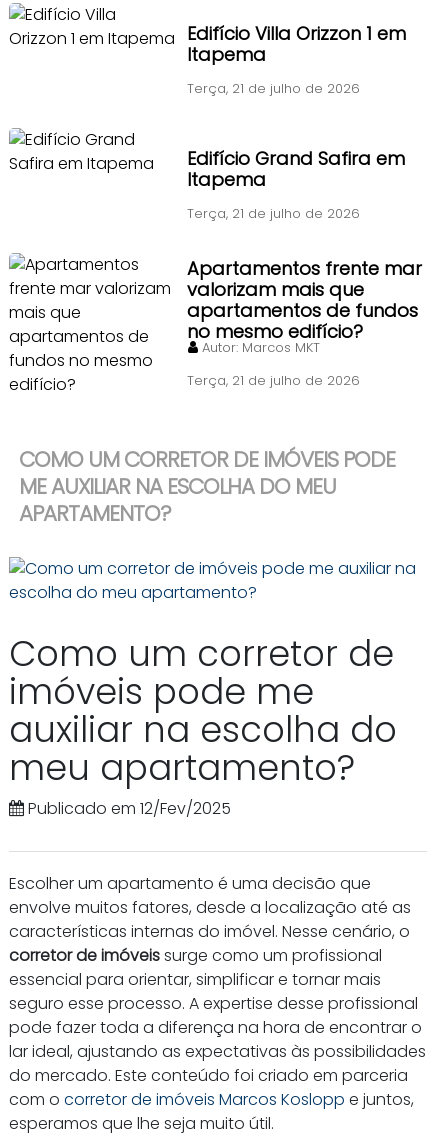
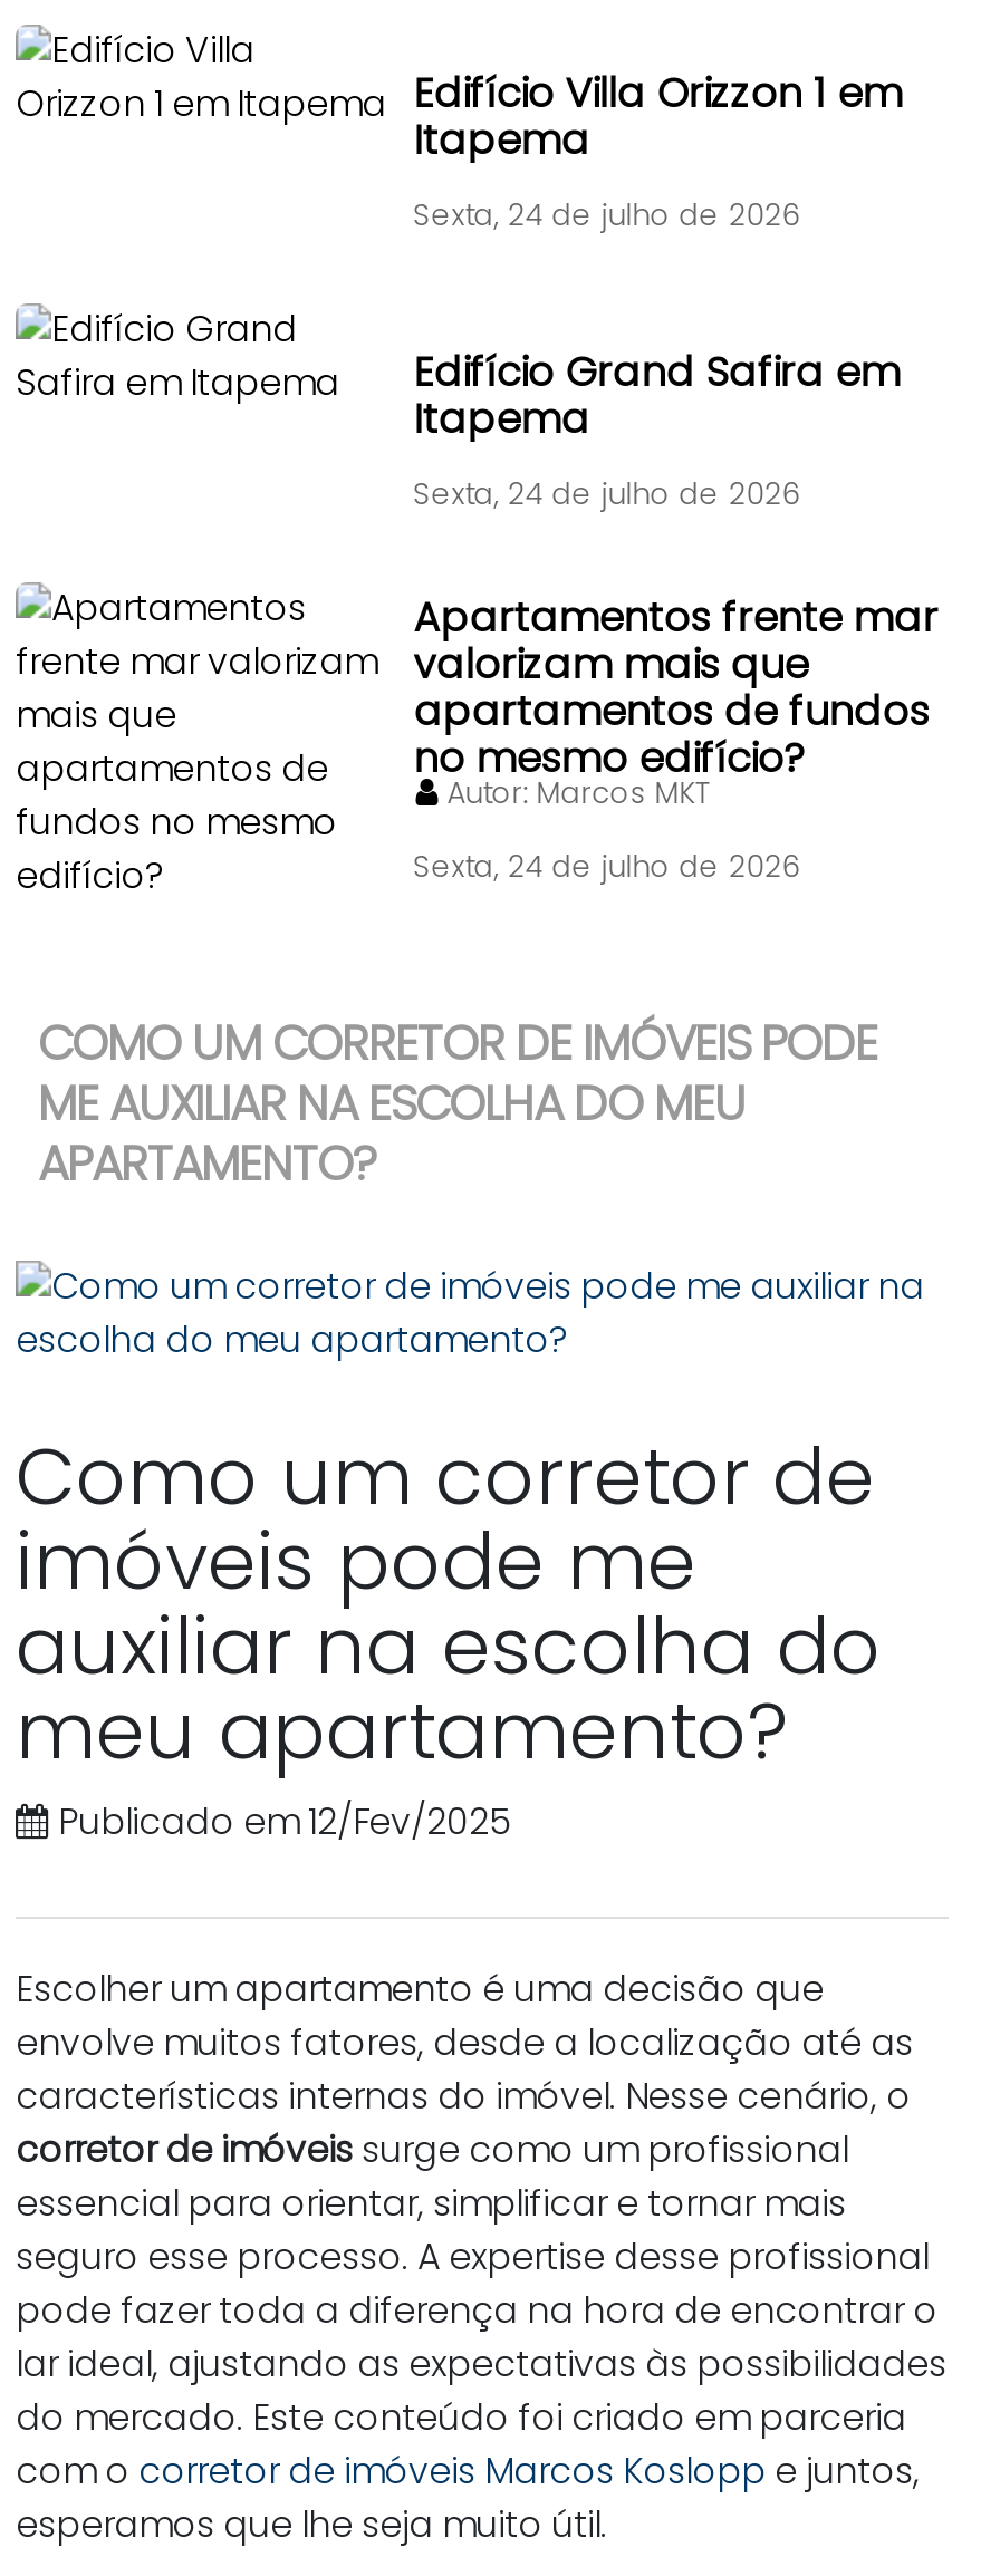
- Terça, 21 de julho de 2026
+ Sexta, 24 de julho de 2026

- Terça, 21 de julho de 2026
+ Sexta, 24 de julho de 2026

- Terça, 21 de julho de 2026
+ Sexta, 24 de julho de 2026
